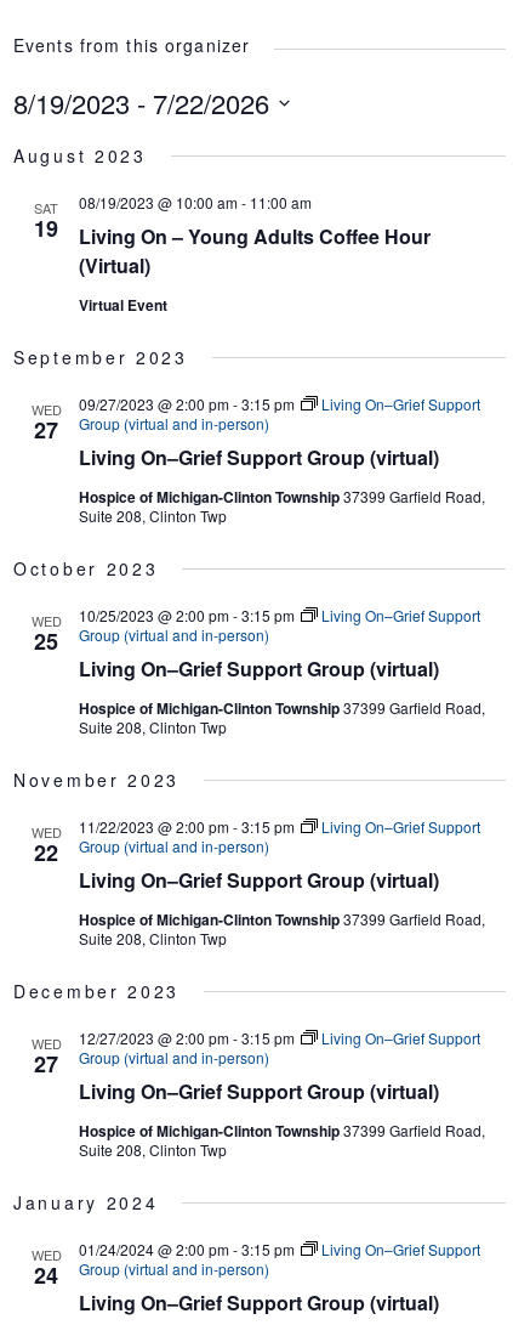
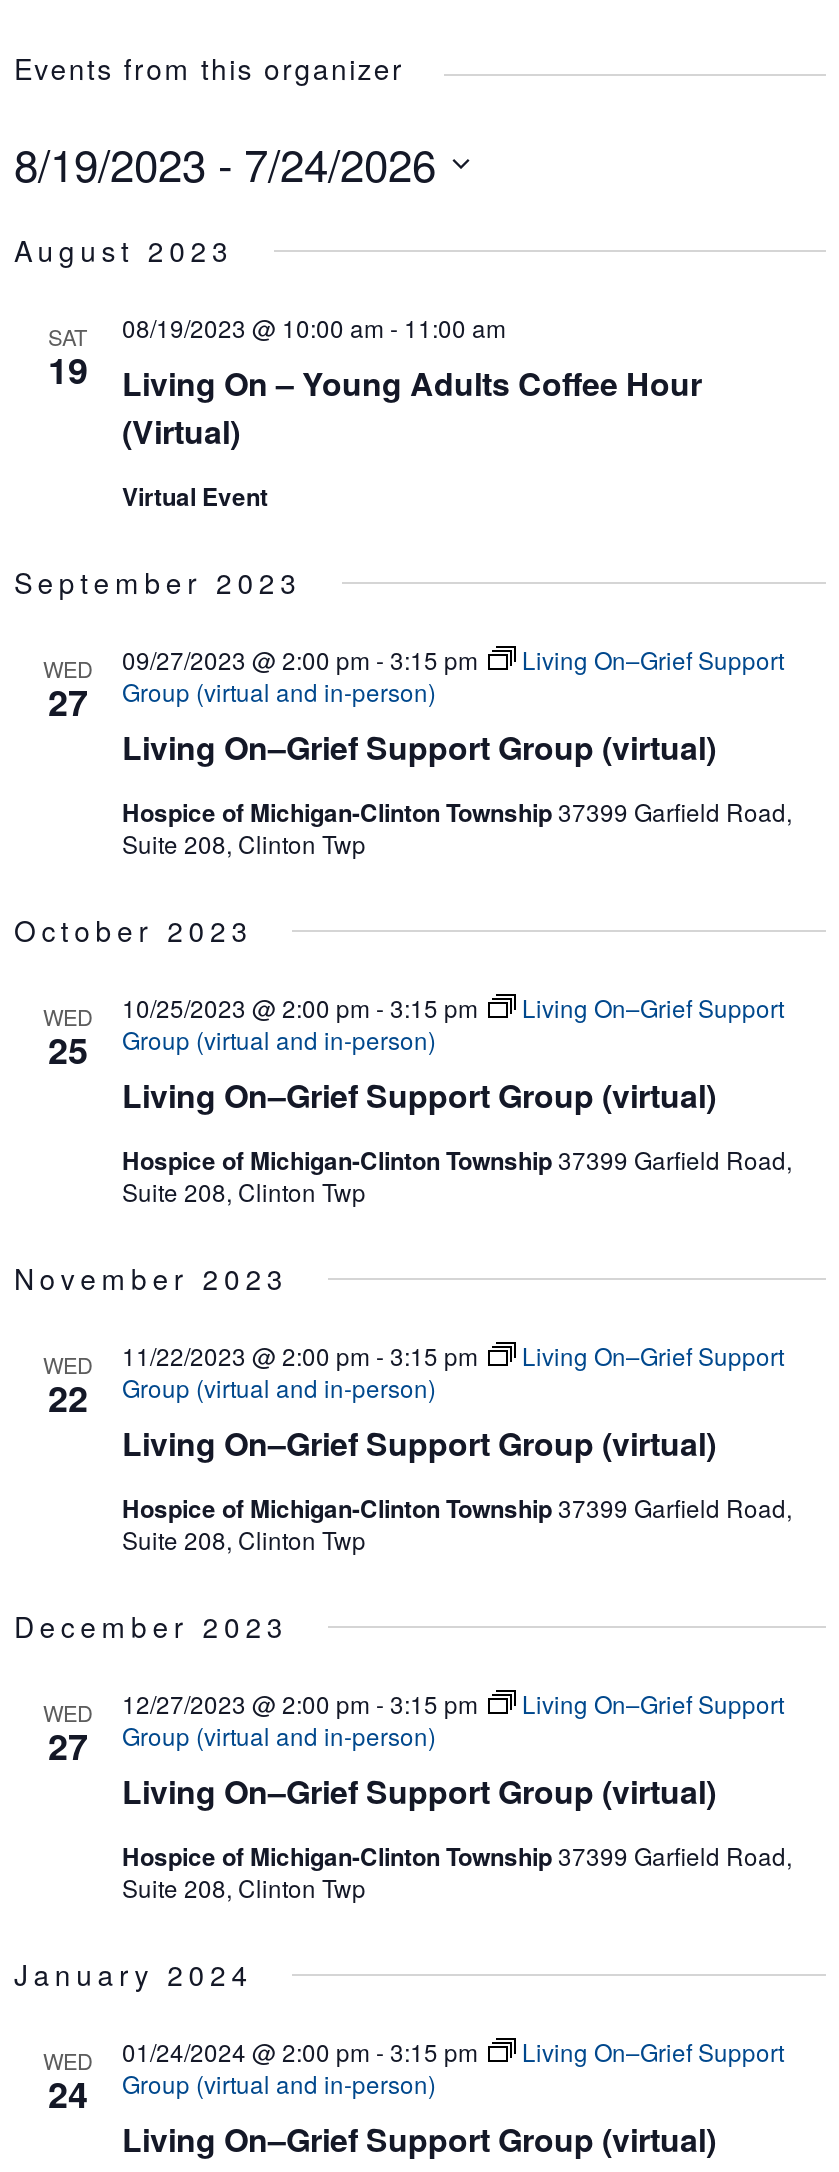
- 8/19/2023 - 7/22/2026
+ 8/19/2023 - 7/24/2026
